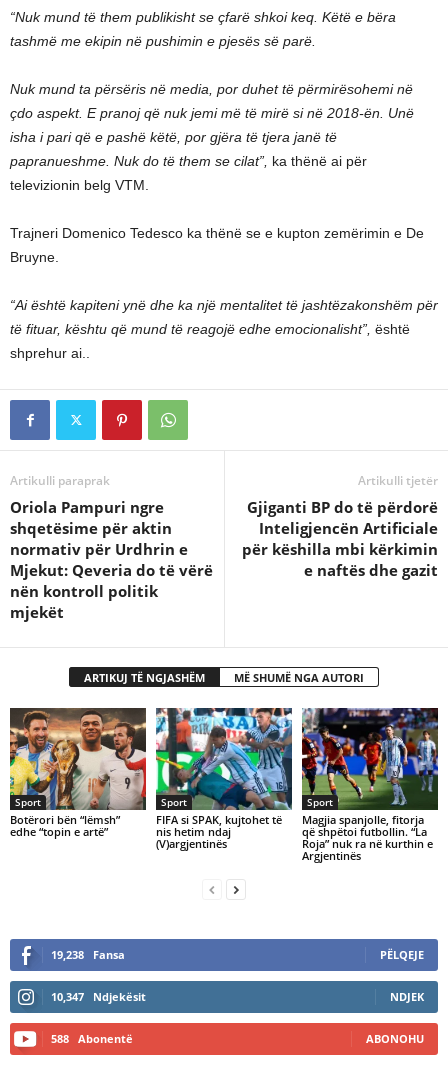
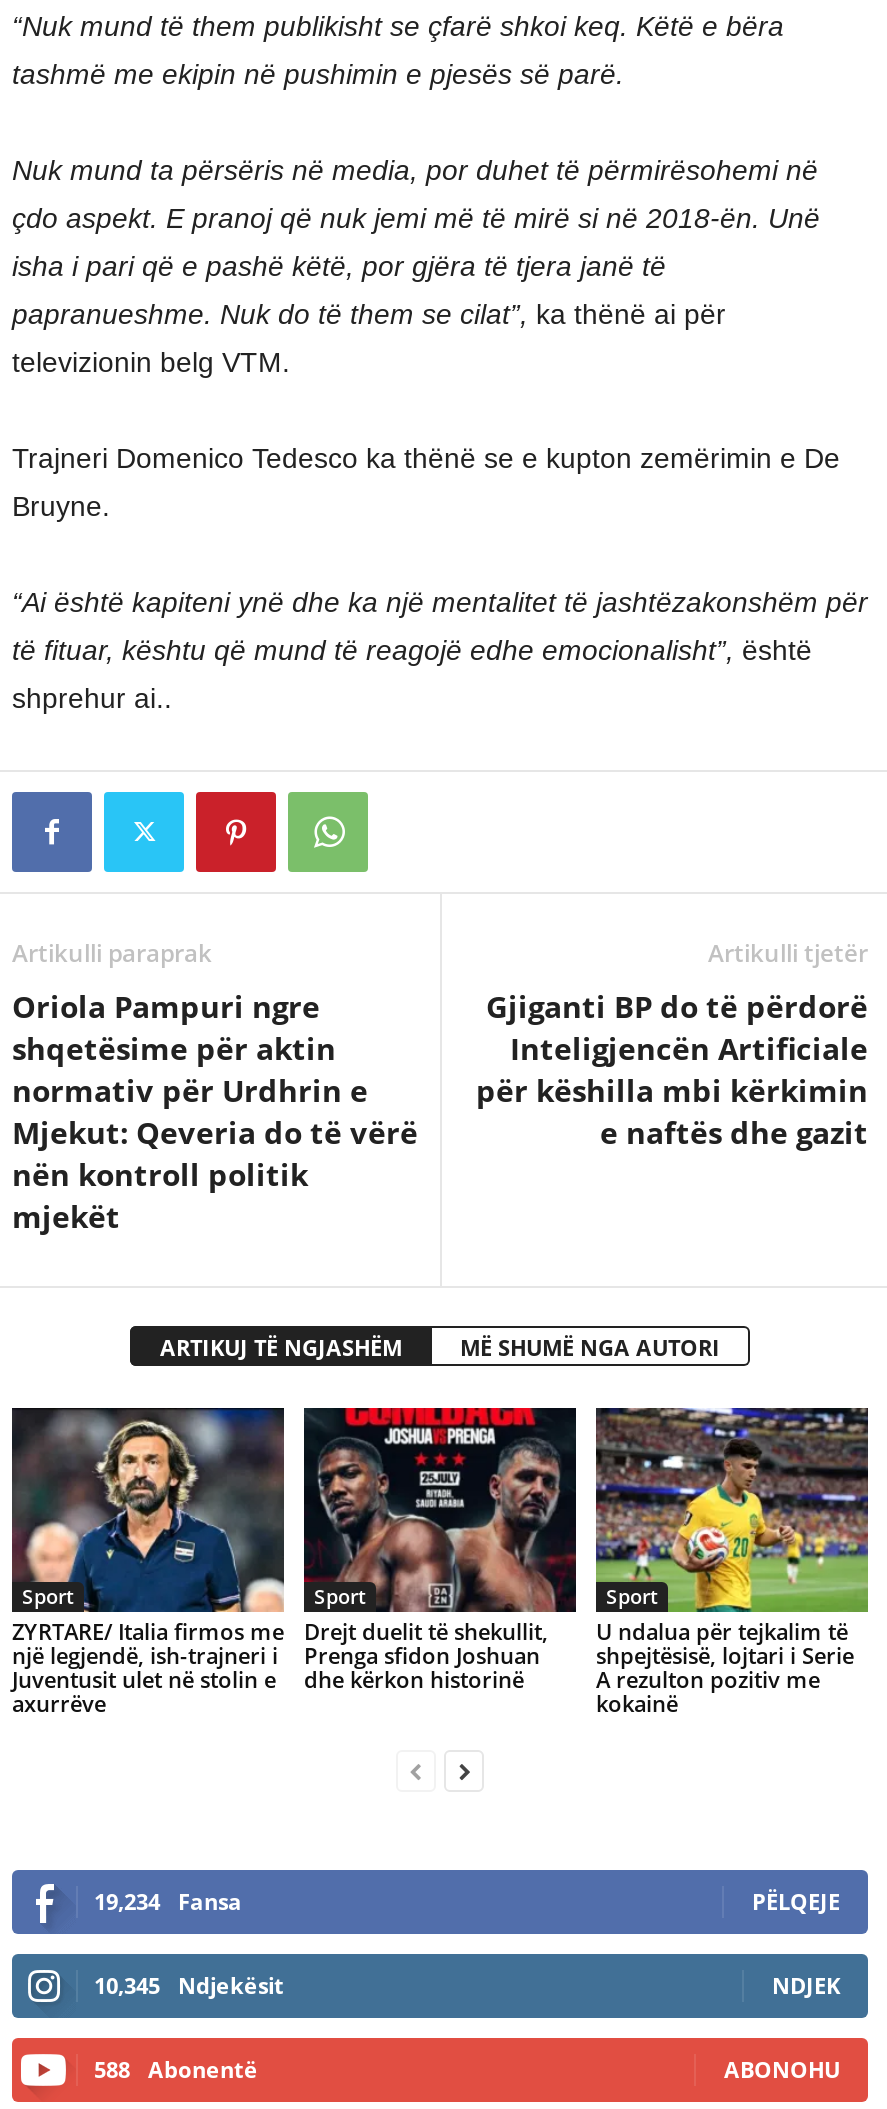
- [image]
- Botërori bën “lëmsh”
- edhe “topin e artë”
+ [image]
+ ZYRTARE/ Italia firmos me
+ një legjendë, ish-trajneri i
+ Juventusit ulet në stolin e
+ axurrëve

- [image]
- FIFA si SPAK, kujtohet të
- nis hetim ndaj
- (V)argjentinës
+ [image]
+ Drejt duelit të shekullit,
+ Prenga sfidon Joshuan
+ dhe kërkon historinë

- [image]
- Magjia spanjolle, fitorja
- që shpëtoi futbollin. “La
- Roja” nuk ra në kurthin e
- Argjentinës
+ [image]
+ U ndalua për tejkalim të
+ shpejtësisë, lojtari i Serie
+ A rezulton pozitiv me
+ kokainë

- 19,238 Fansa
+ 19,234 Fansa

- 10,347 Ndjekësit
+ 10,345 Ndjekësit
